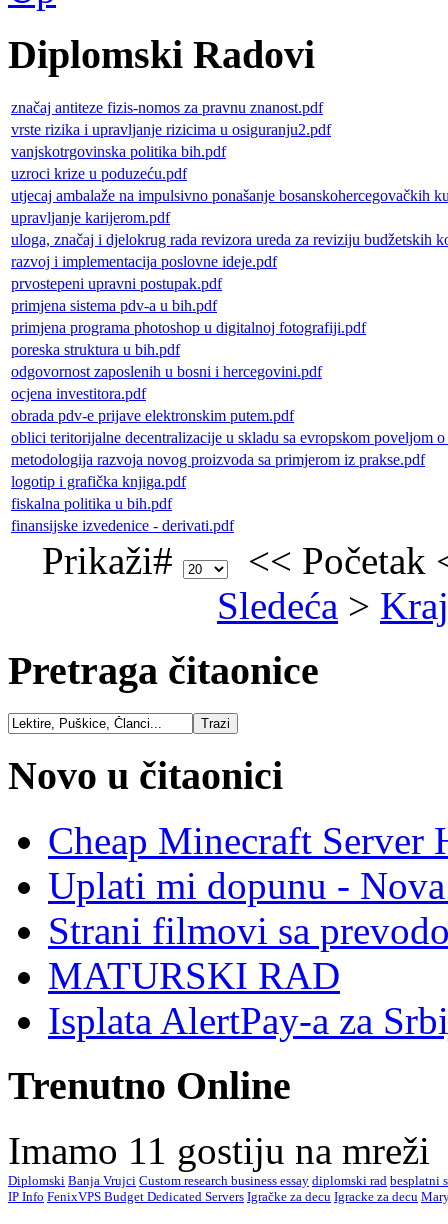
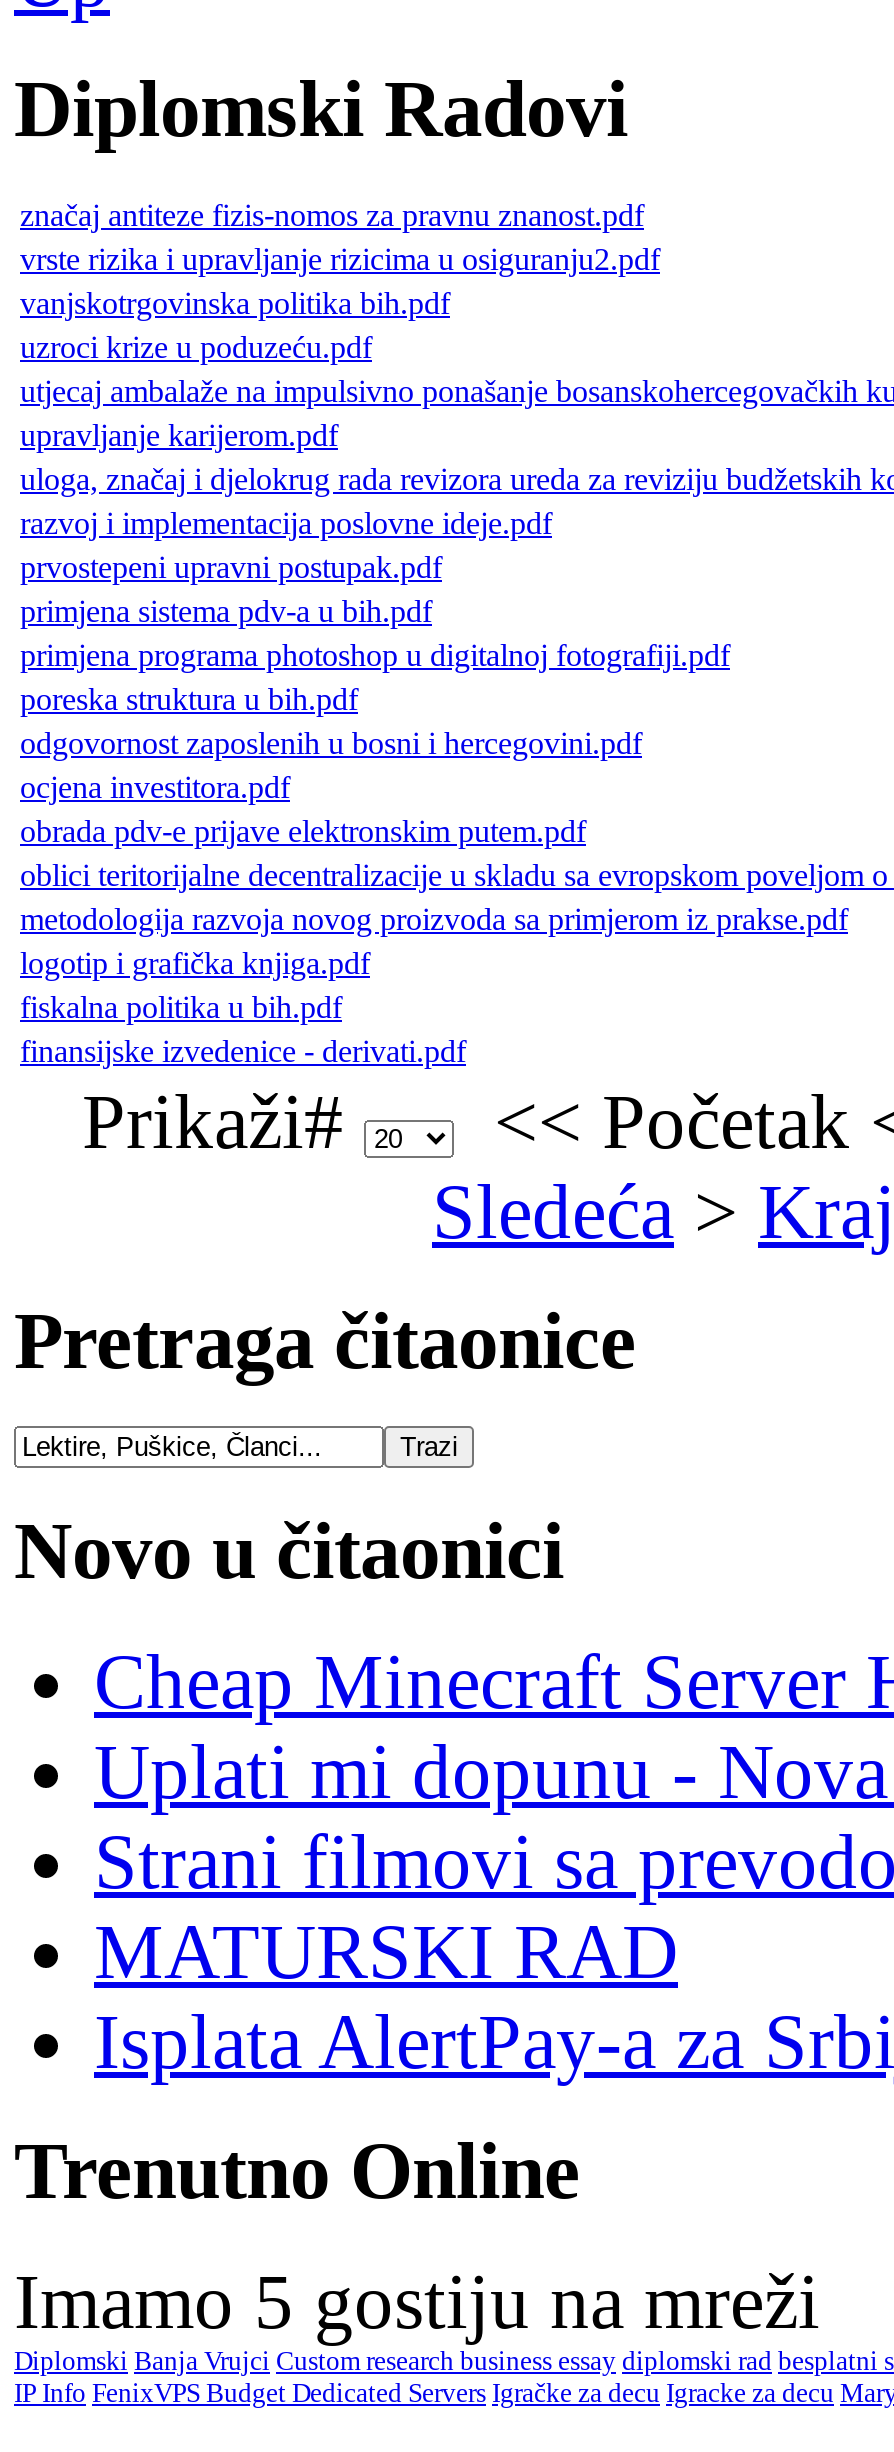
- Imamo 11 gostiju na mreži
+ Imamo 5 gostiju na mreži
